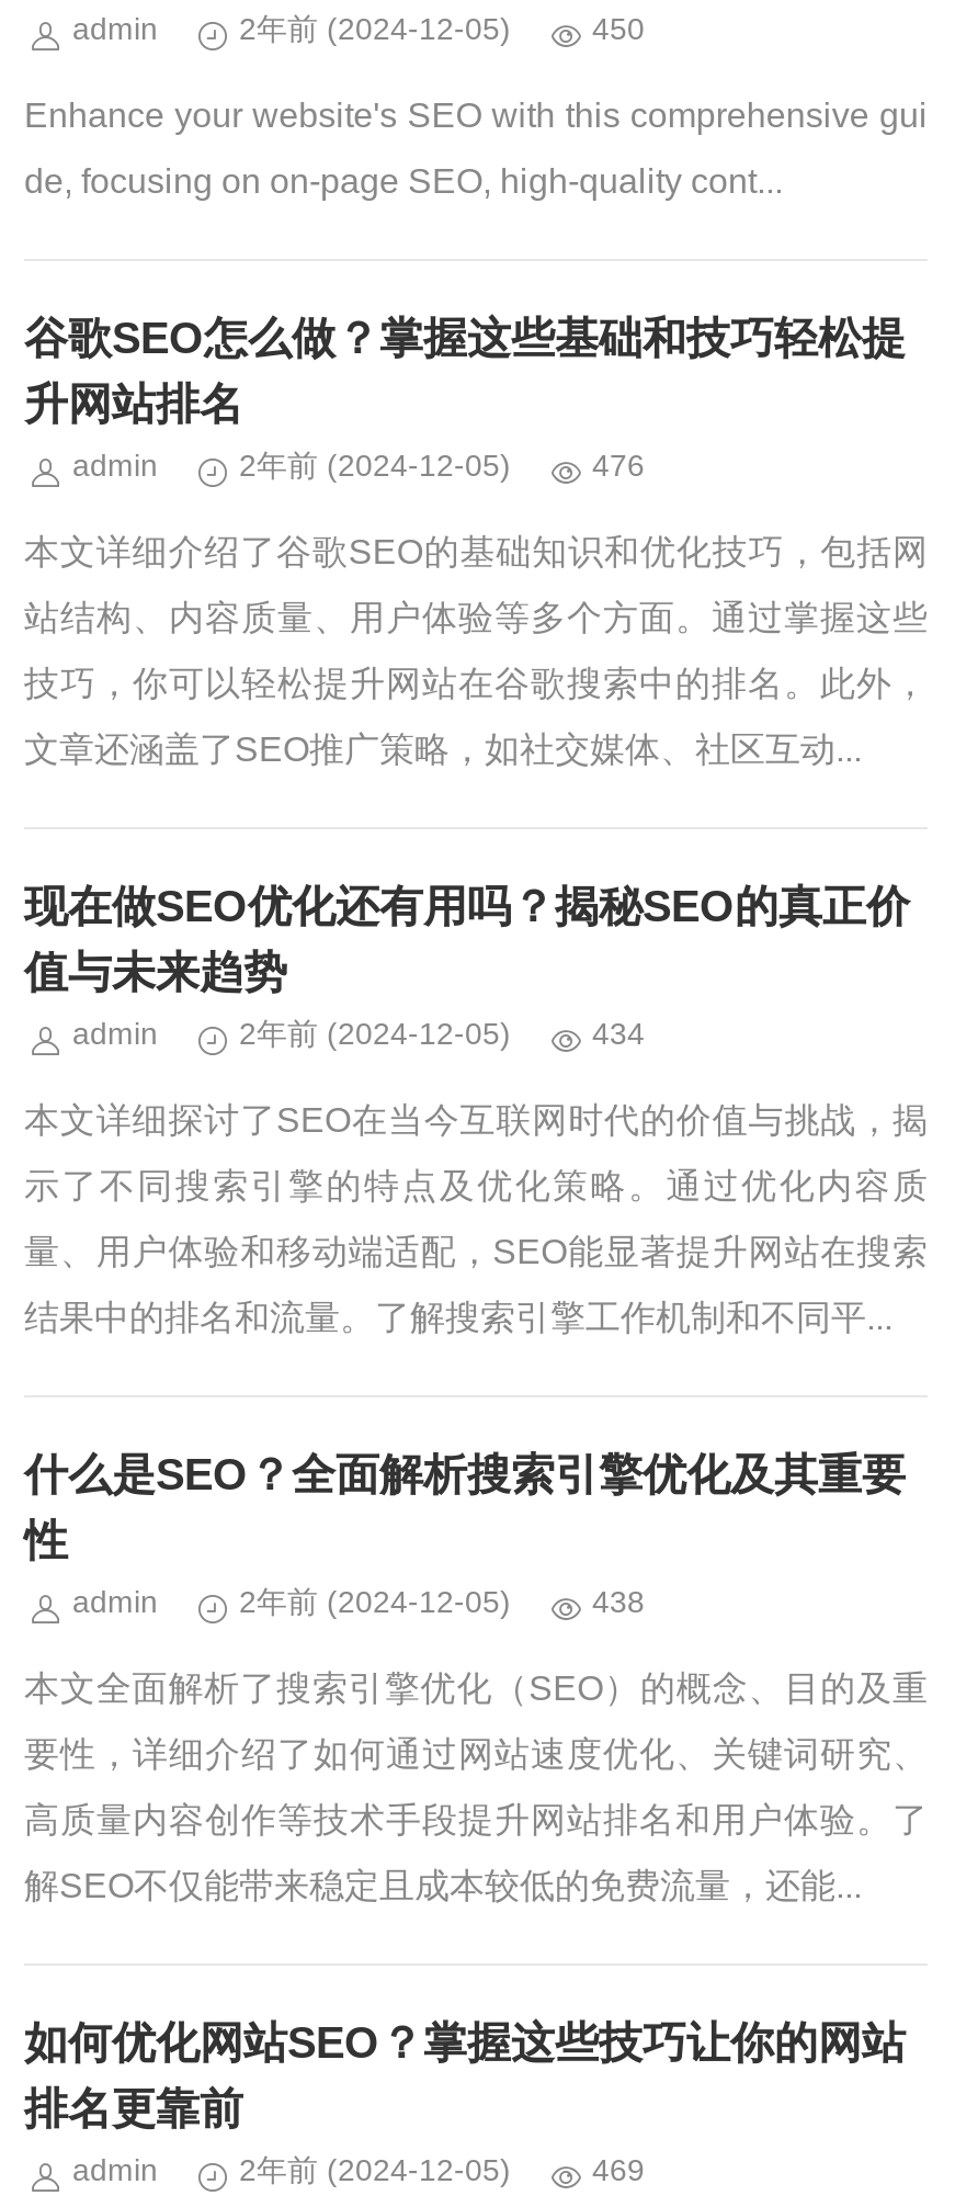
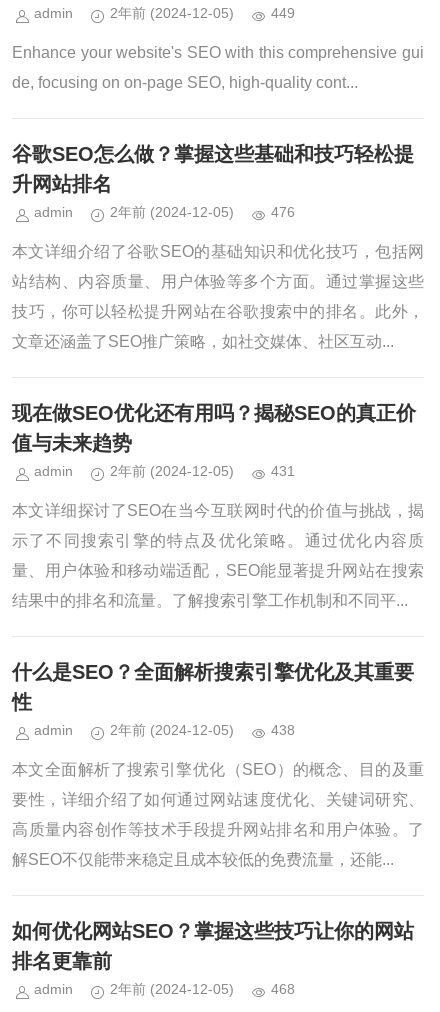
- 450
+ 449

- 434
+ 431

- 469
+ 468
